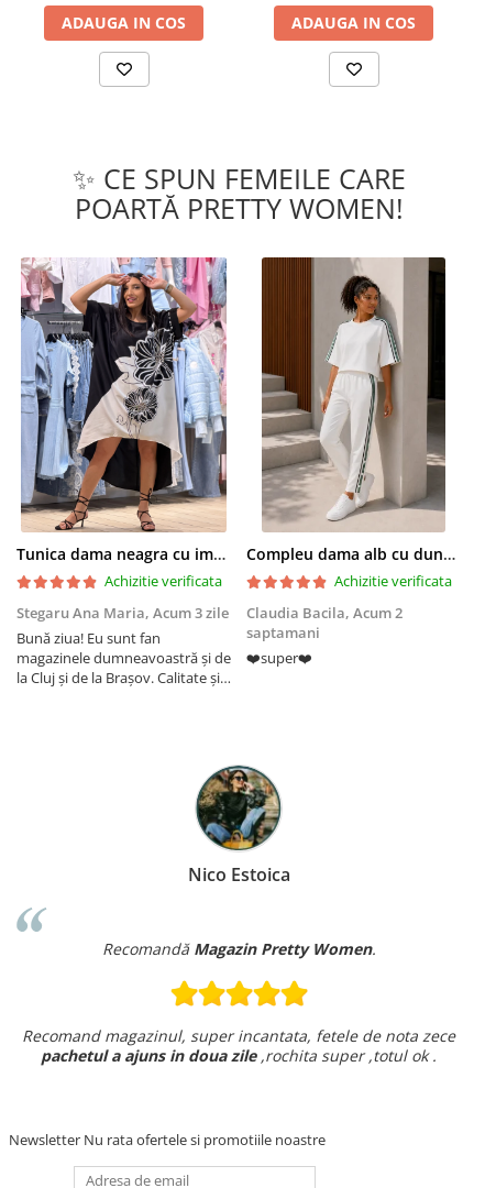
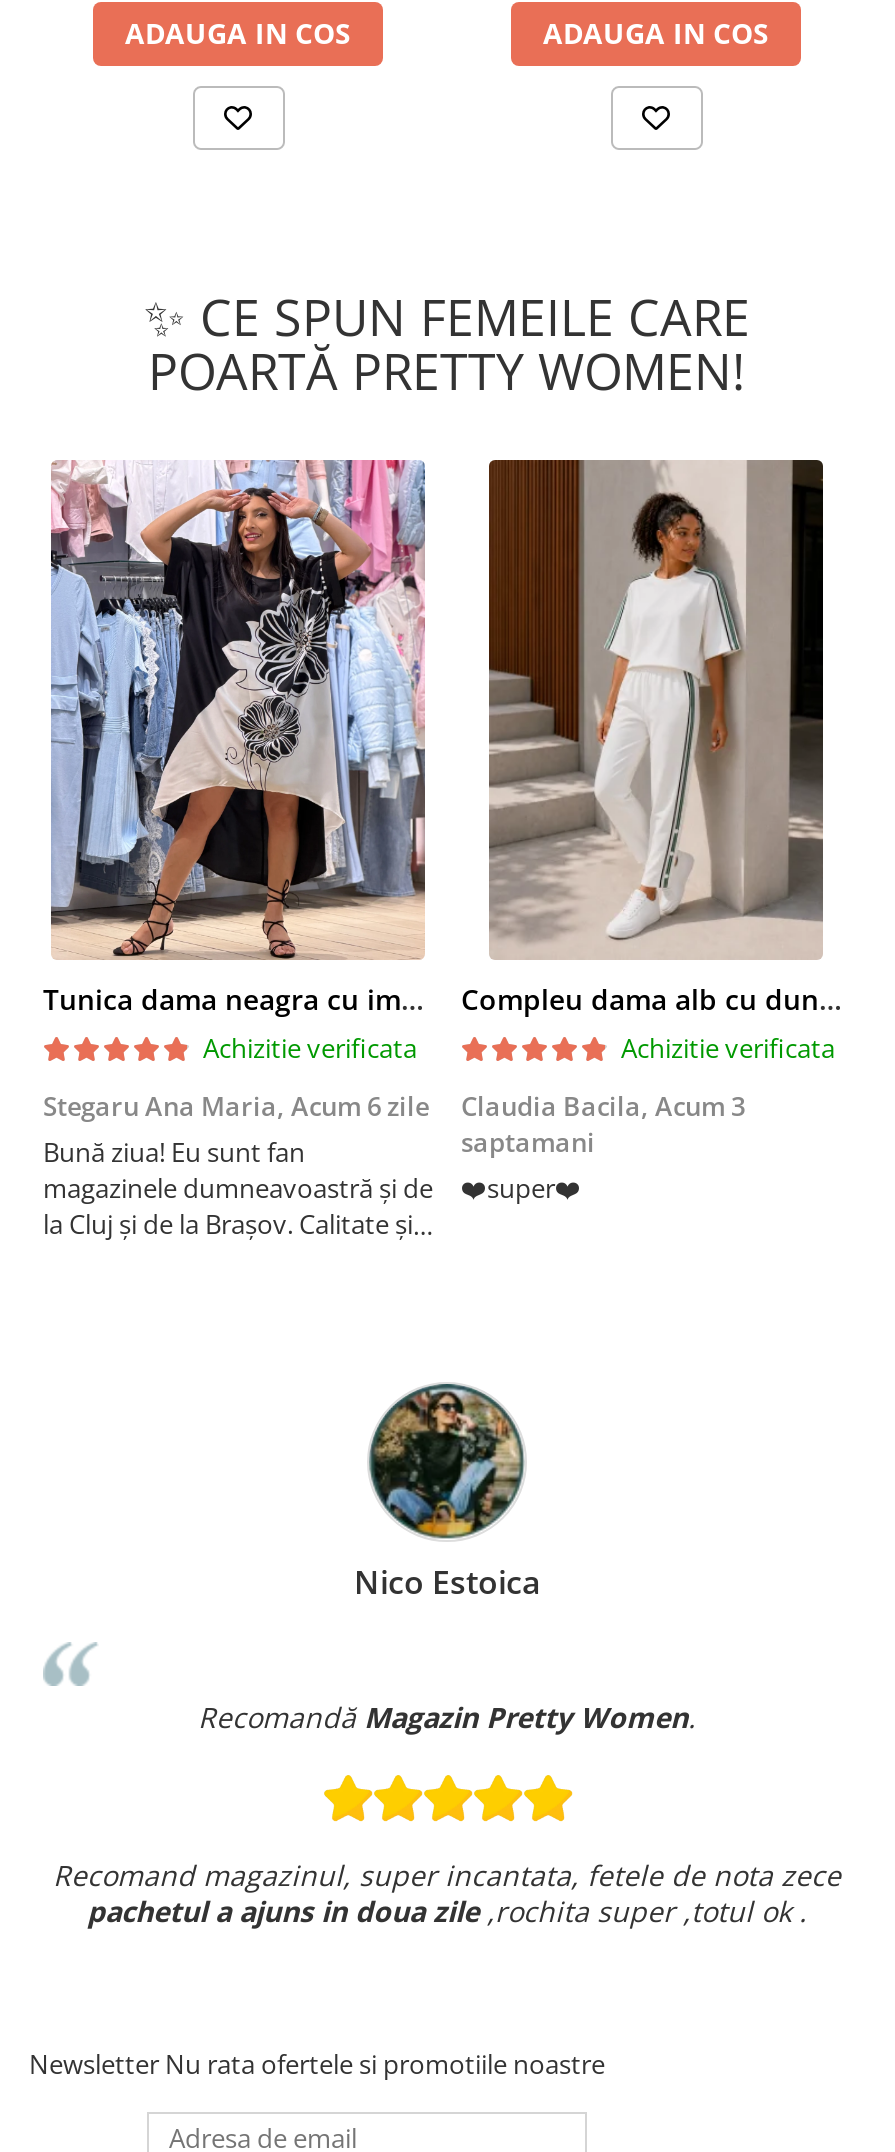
- Stegaru Ana Maria, Acum 3 zile
+ Stegaru Ana Maria, Acum 6 zile

- Claudia Bacila, Acum 2
+ Claudia Bacila, Acum 3
